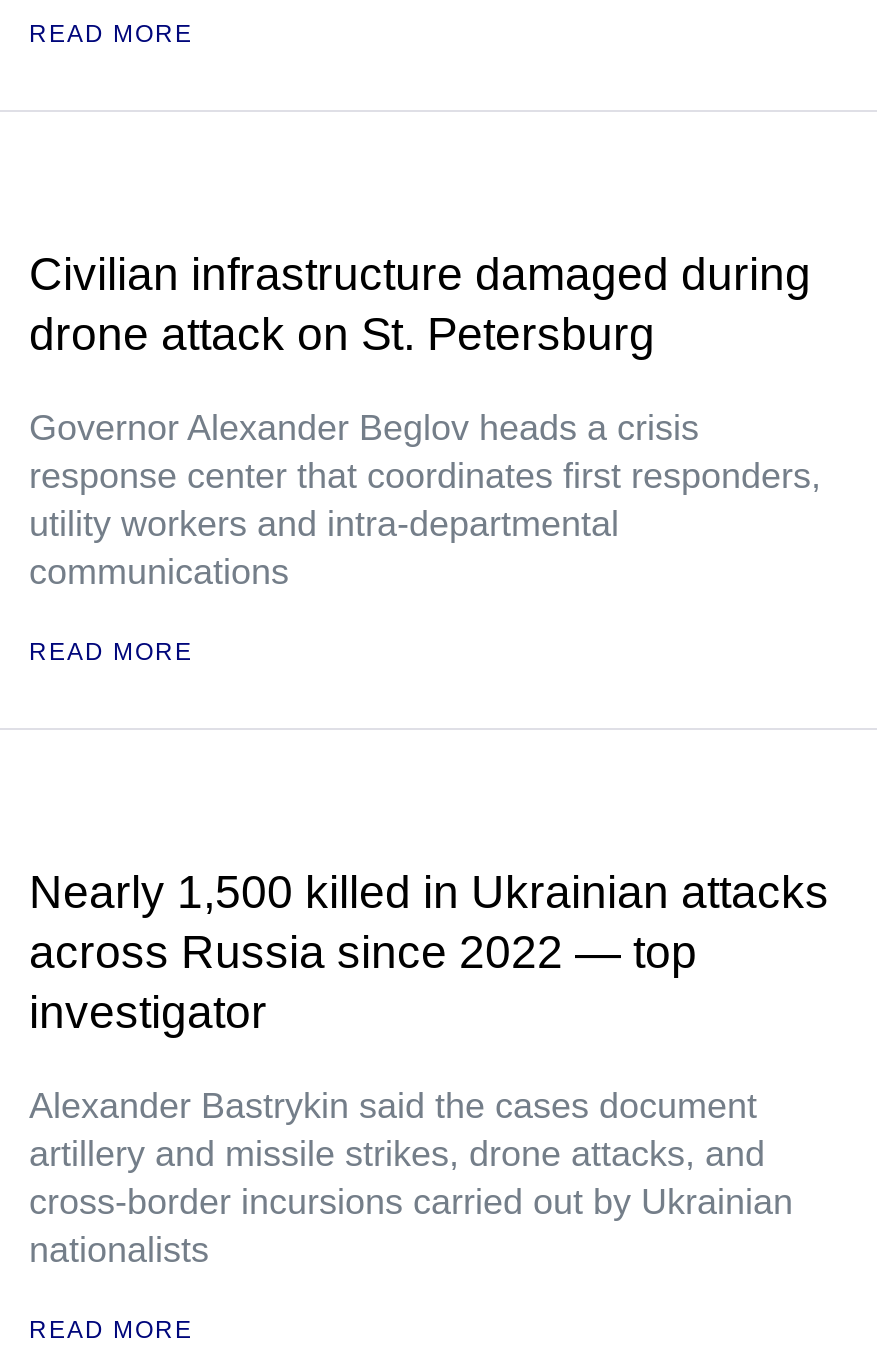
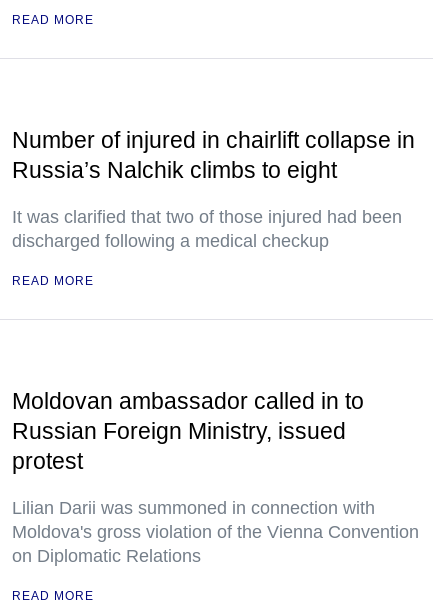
- Civilian infrastructure damaged during
- drone attack on St. Petersburg
+ Number of injured in chairlift collapse in
+ Russia’s Nalchik climbs to eight

- Governor Alexander Beglov heads a crisis
- response center that coordinates first responders,
- utility workers and intra-departmental
- communications
+ It was clarified that two of those injured had been
+ discharged following a medical checkup

- Nearly 1,500 killed in Ukrainian attacks
- across Russia since 2022 — top
- investigator
+ Moldovan ambassador called in to
+ Russian Foreign Ministry, issued
+ protest

- Alexander Bastrykin said the cases document
- artillery and missile strikes, drone attacks, and
- cross-border incursions carried out by Ukrainian
- nationalists
+ Lilian Darii was summoned in connection with
+ Moldova's gross violation of the Vienna Convention
+ on Diplomatic Relations
